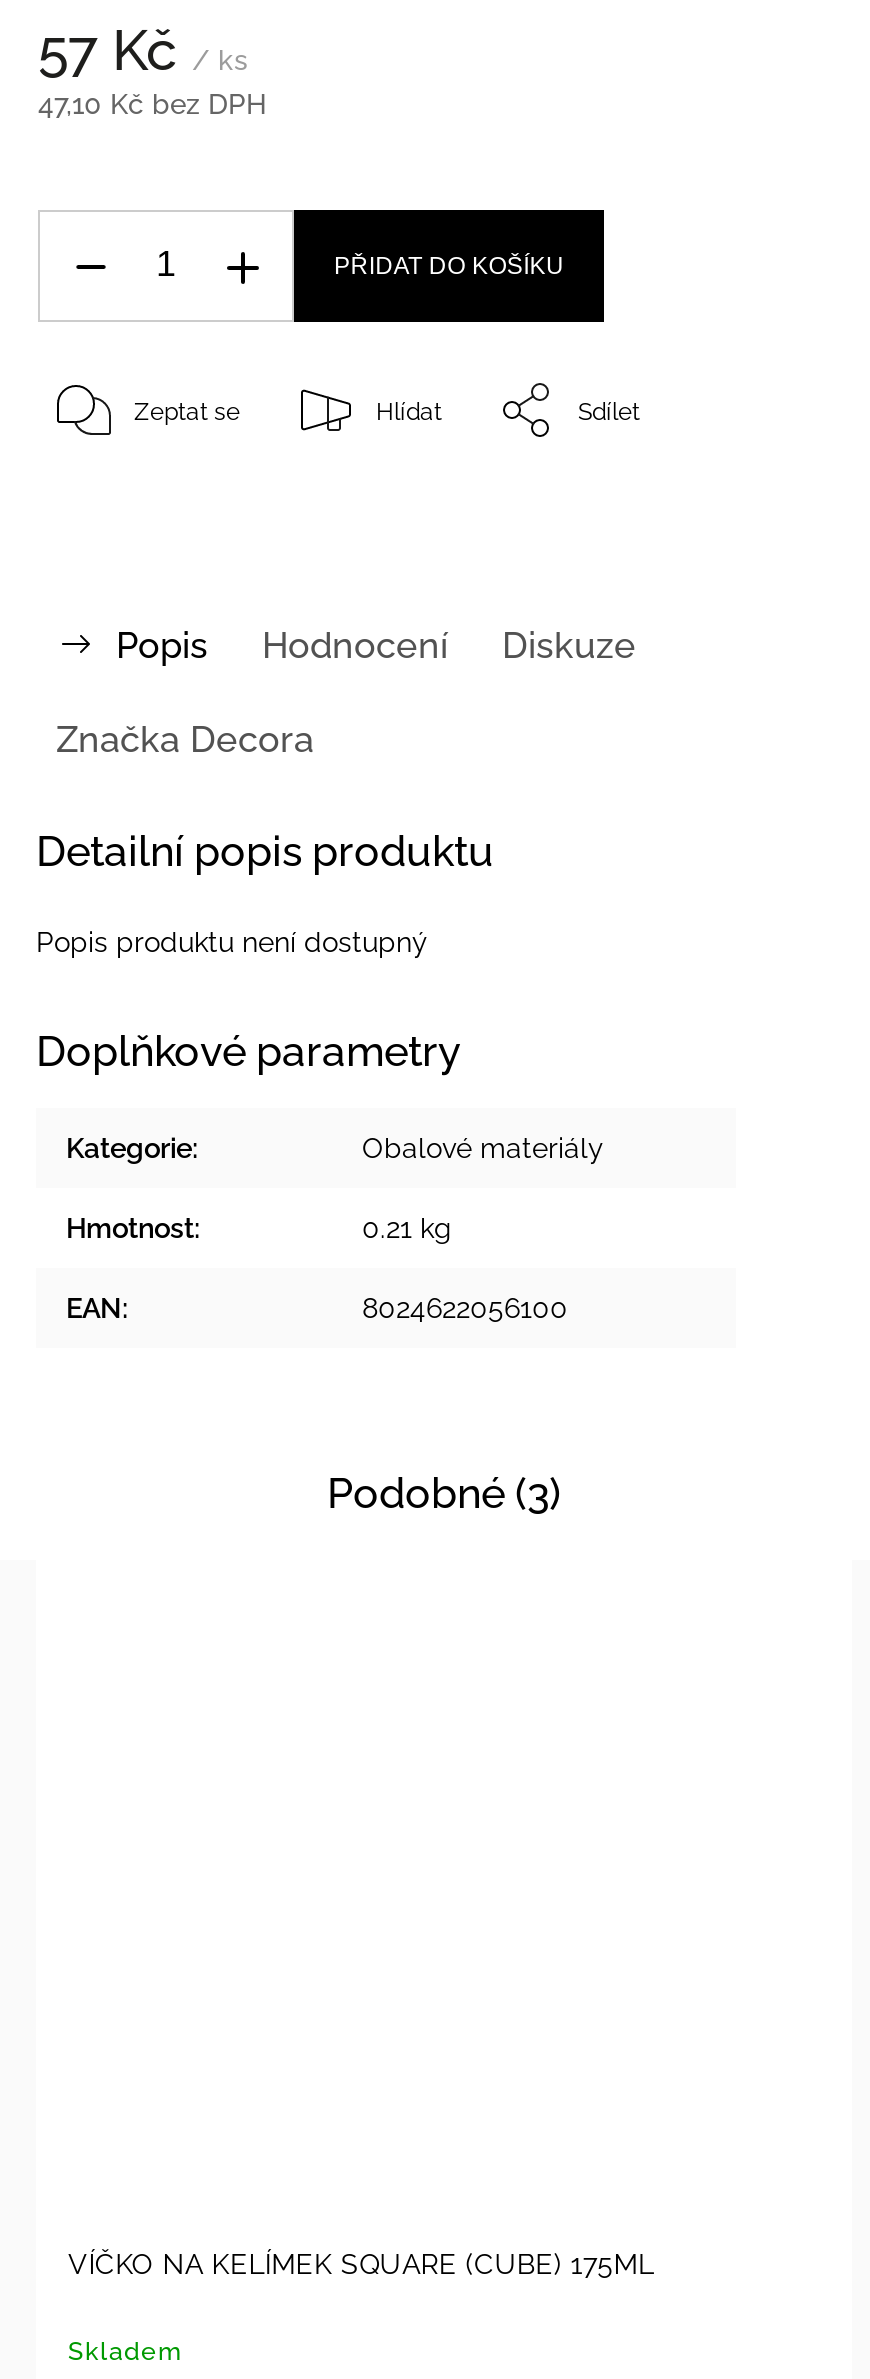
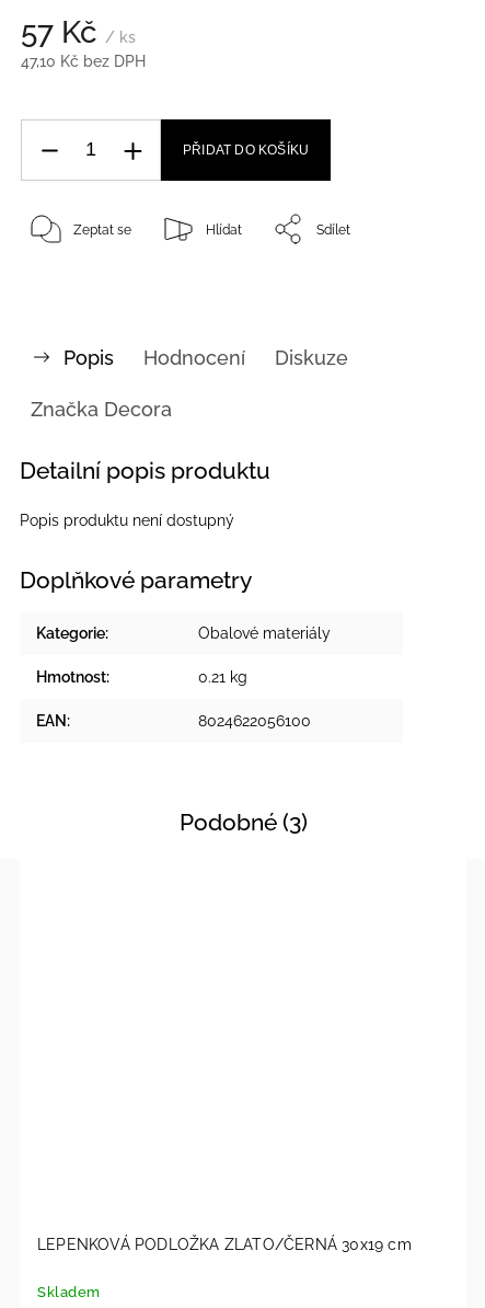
- VÍČKO NA KELÍMEK SQUARE (CUBE) 175ML
+ LEPENKOVÁ PODLOŽKA ZLATO/ČERNÁ 30x19 cm
